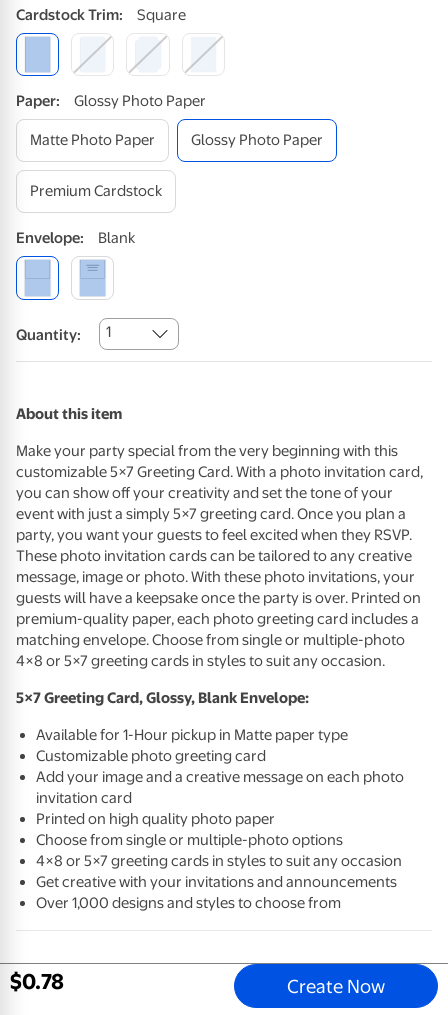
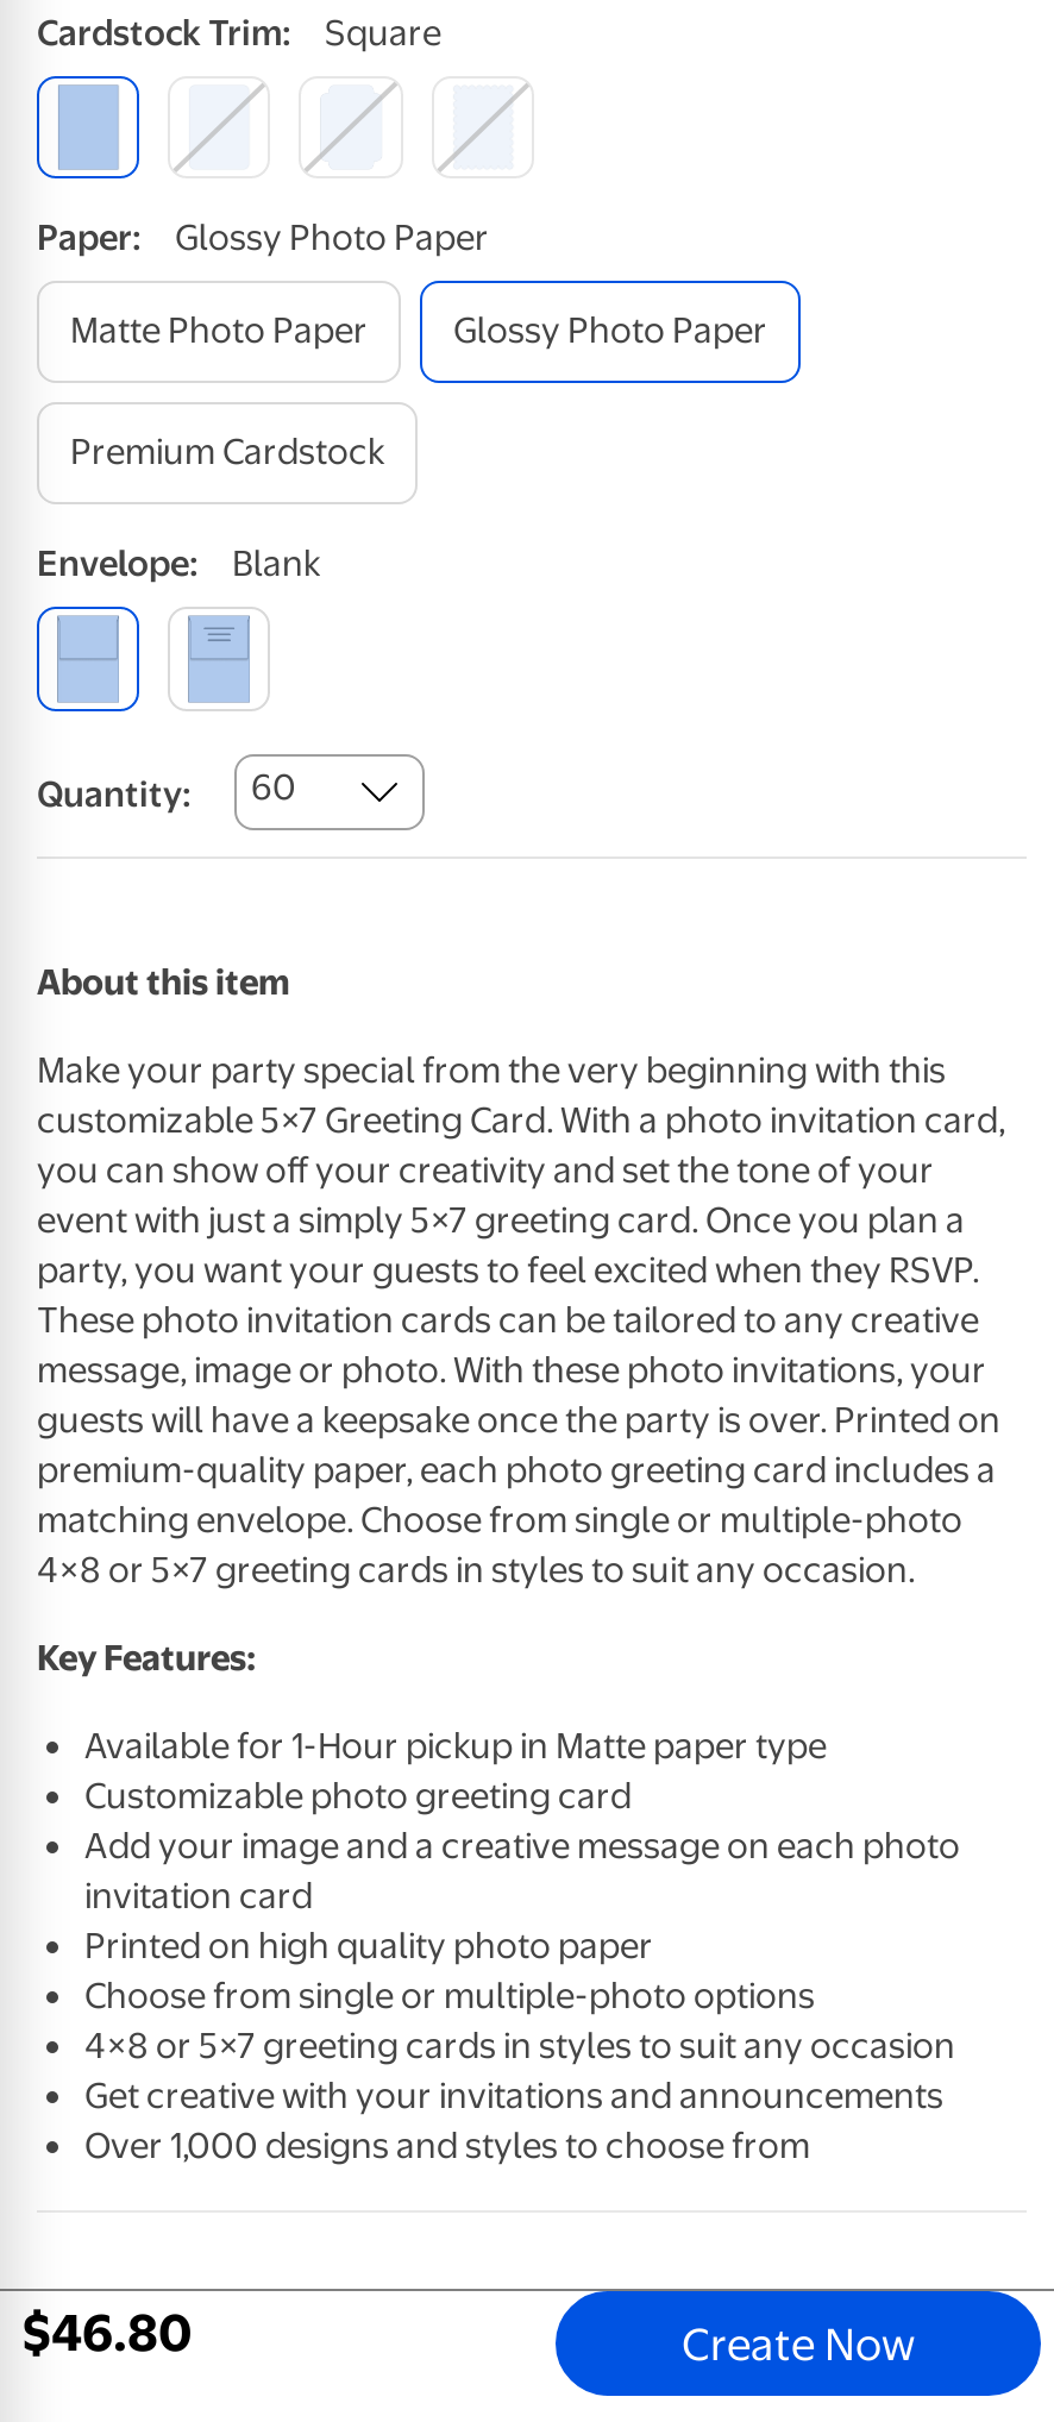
- Quantity: 1
+ Quantity: 60

- 5×7 Greeting Card, Glossy, Blank Envelope:
+ Key Features:

- $0.78
+ $46.80
